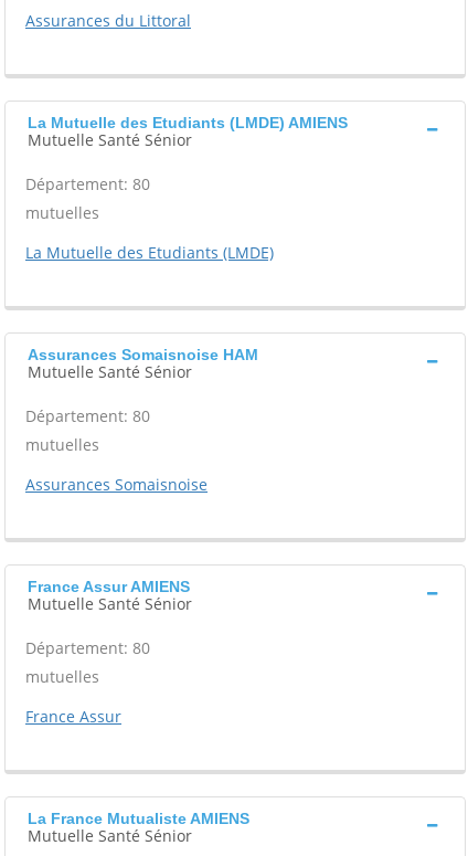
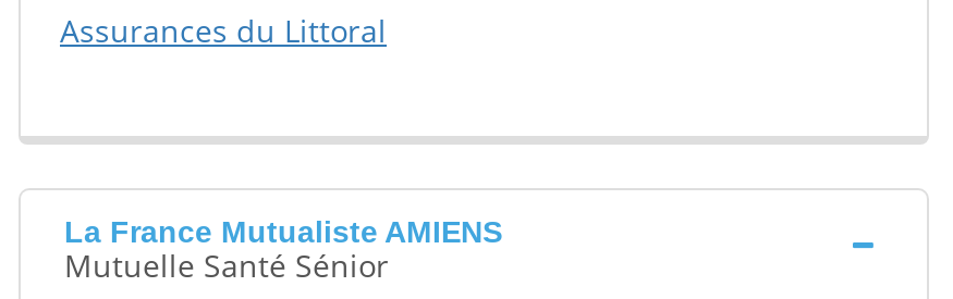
- La Mutuelle des Etudiants (LMDE) AMIENS
- Mutuelle Santé Sénior
- Département: 80
- mutuelles
- La Mutuelle des Etudiants (LMDE)

- Assurances Somaisnoise HAM
- Mutuelle Santé Sénior
- Département: 80
- mutuelles
- Assurances Somaisnoise

- France Assur AMIENS
- Mutuelle Santé Sénior
- Département: 80
- mutuelles
- France Assur
